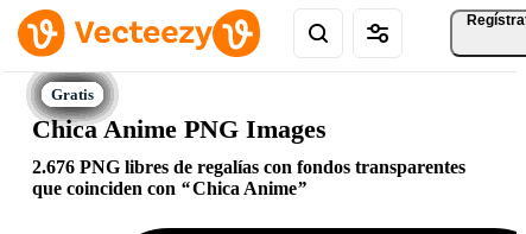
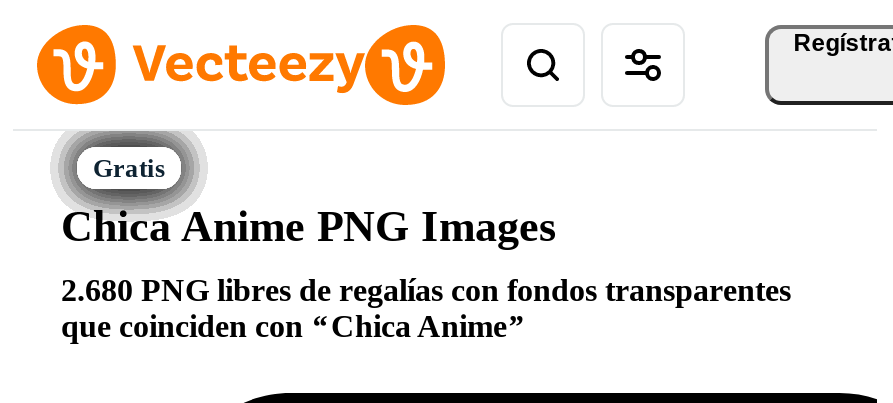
- 2.676 PNG libres de regalías con fondos transparentes
+ 2.680 PNG libres de regalías con fondos transparentes
